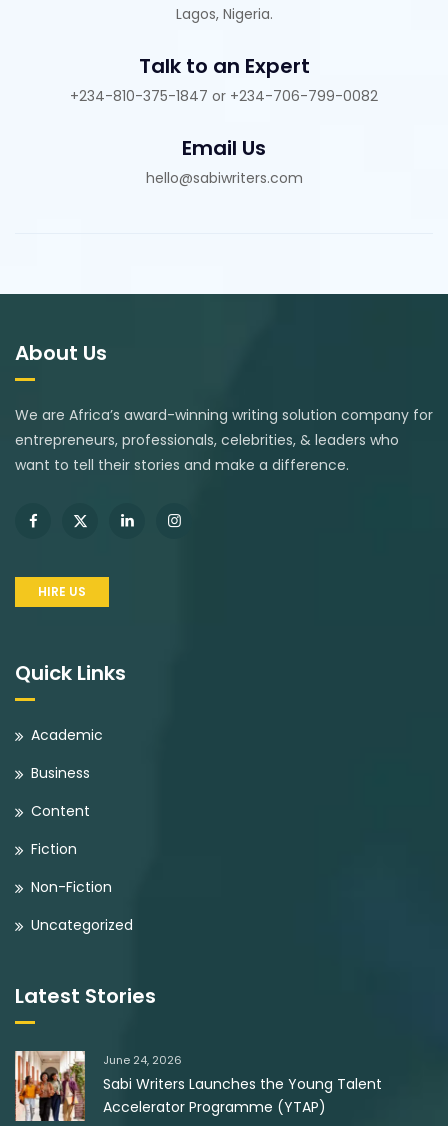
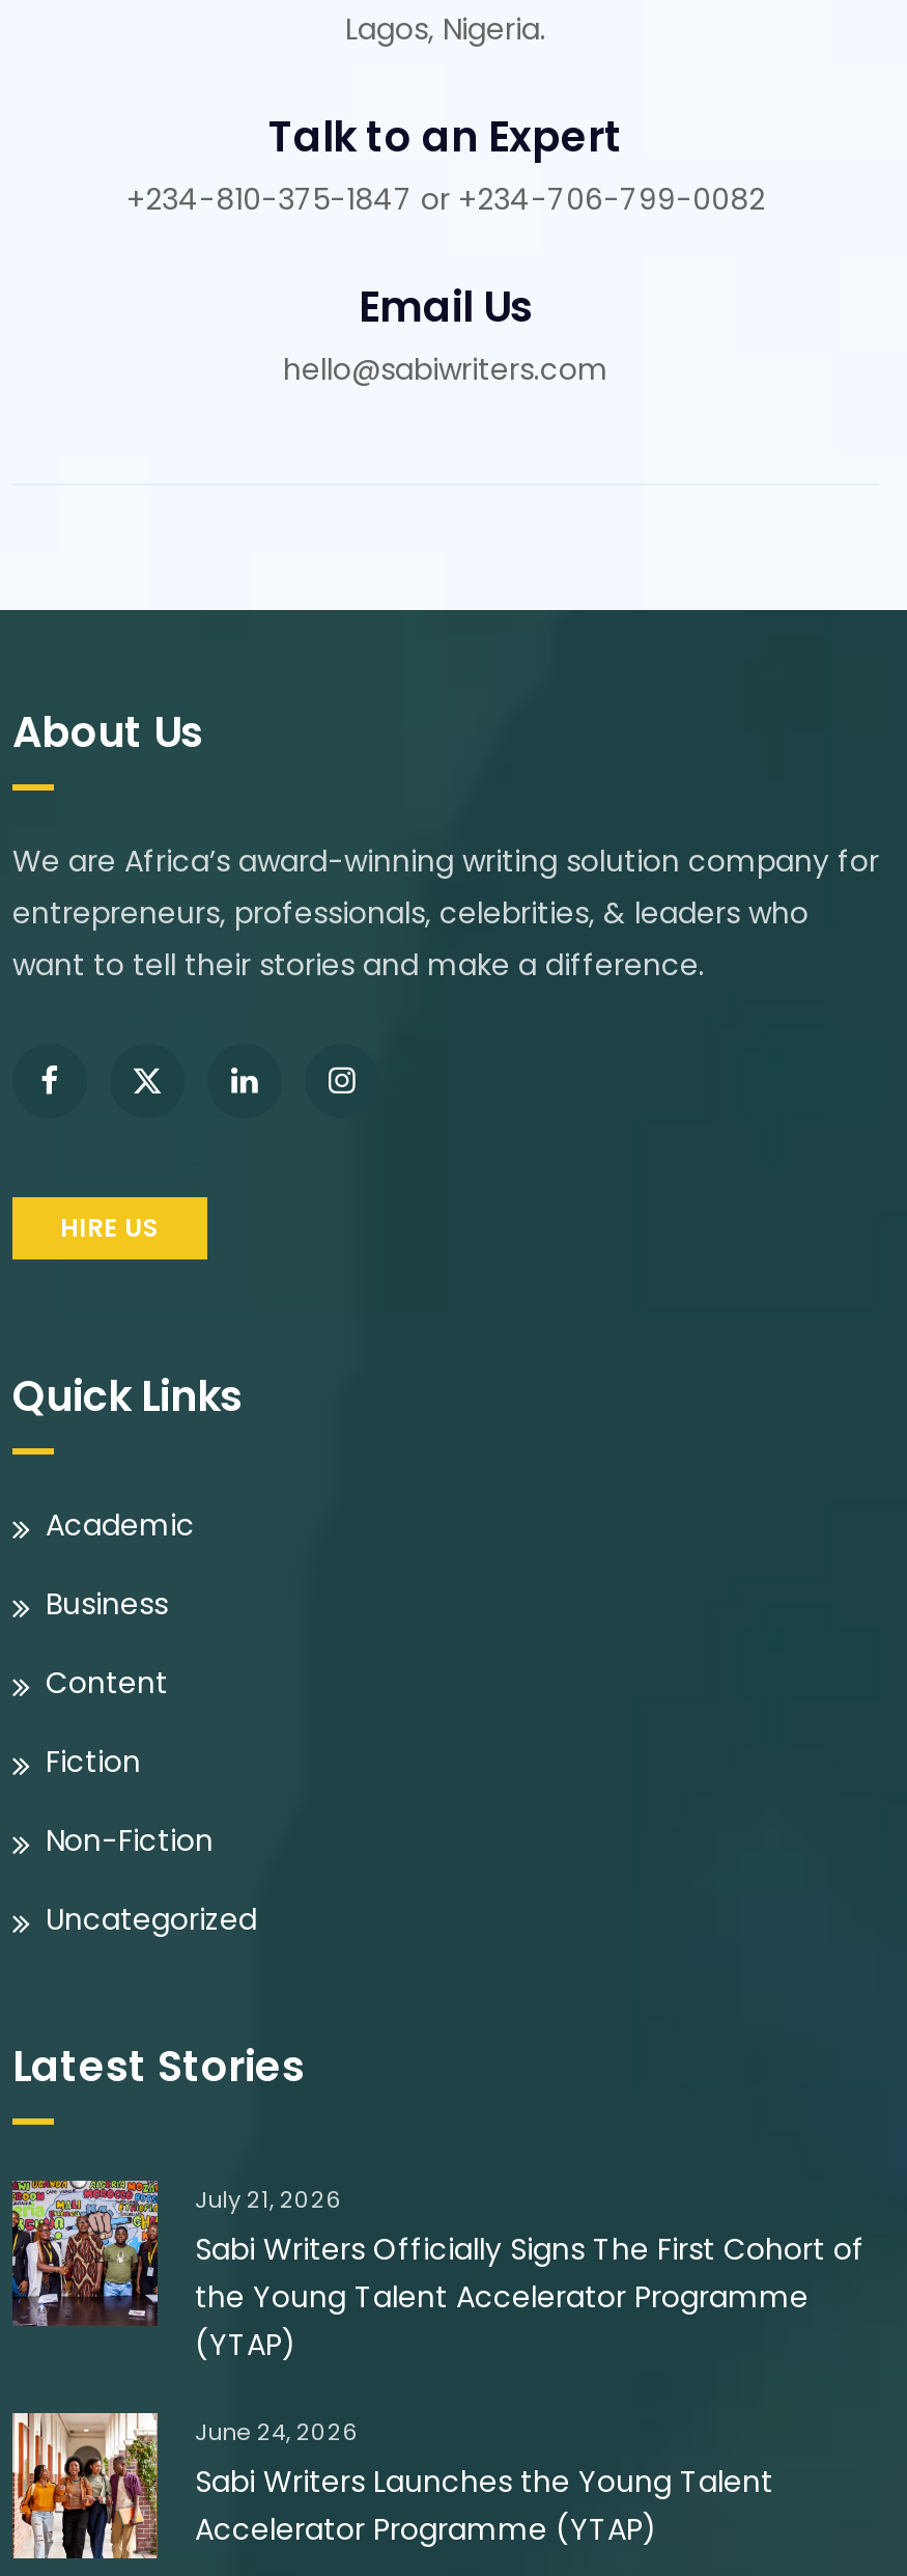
+ [image]
+ July 21, 2026
+ Sabi Writers Officially Signs The First Cohort of
+ the Young Talent Accelerator Programme
+ (YTAP)
